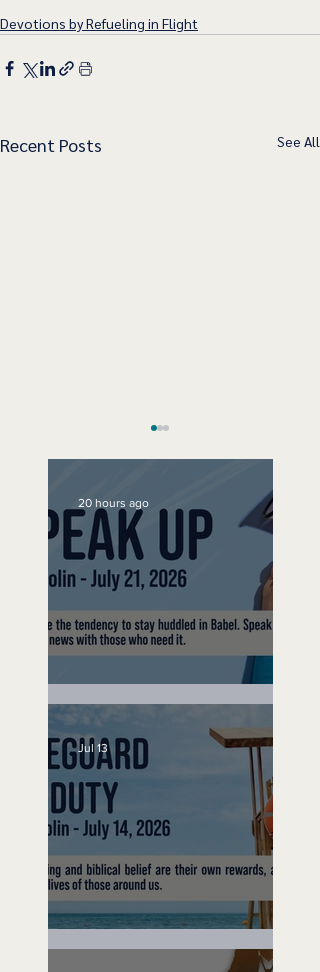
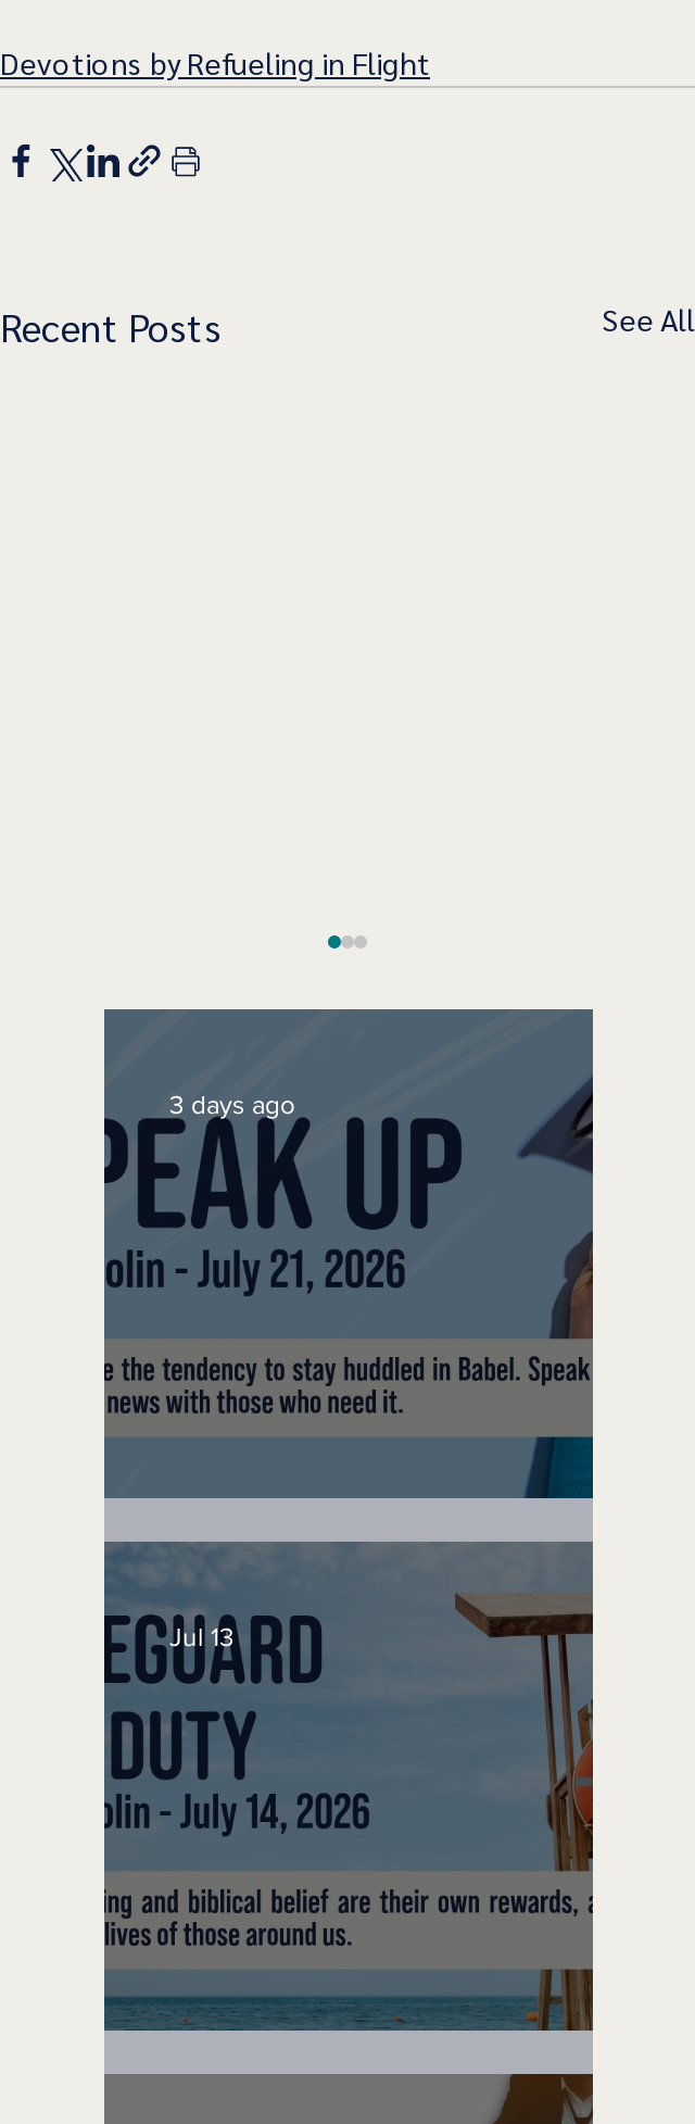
- 20 hours ago
+ 3 days ago
